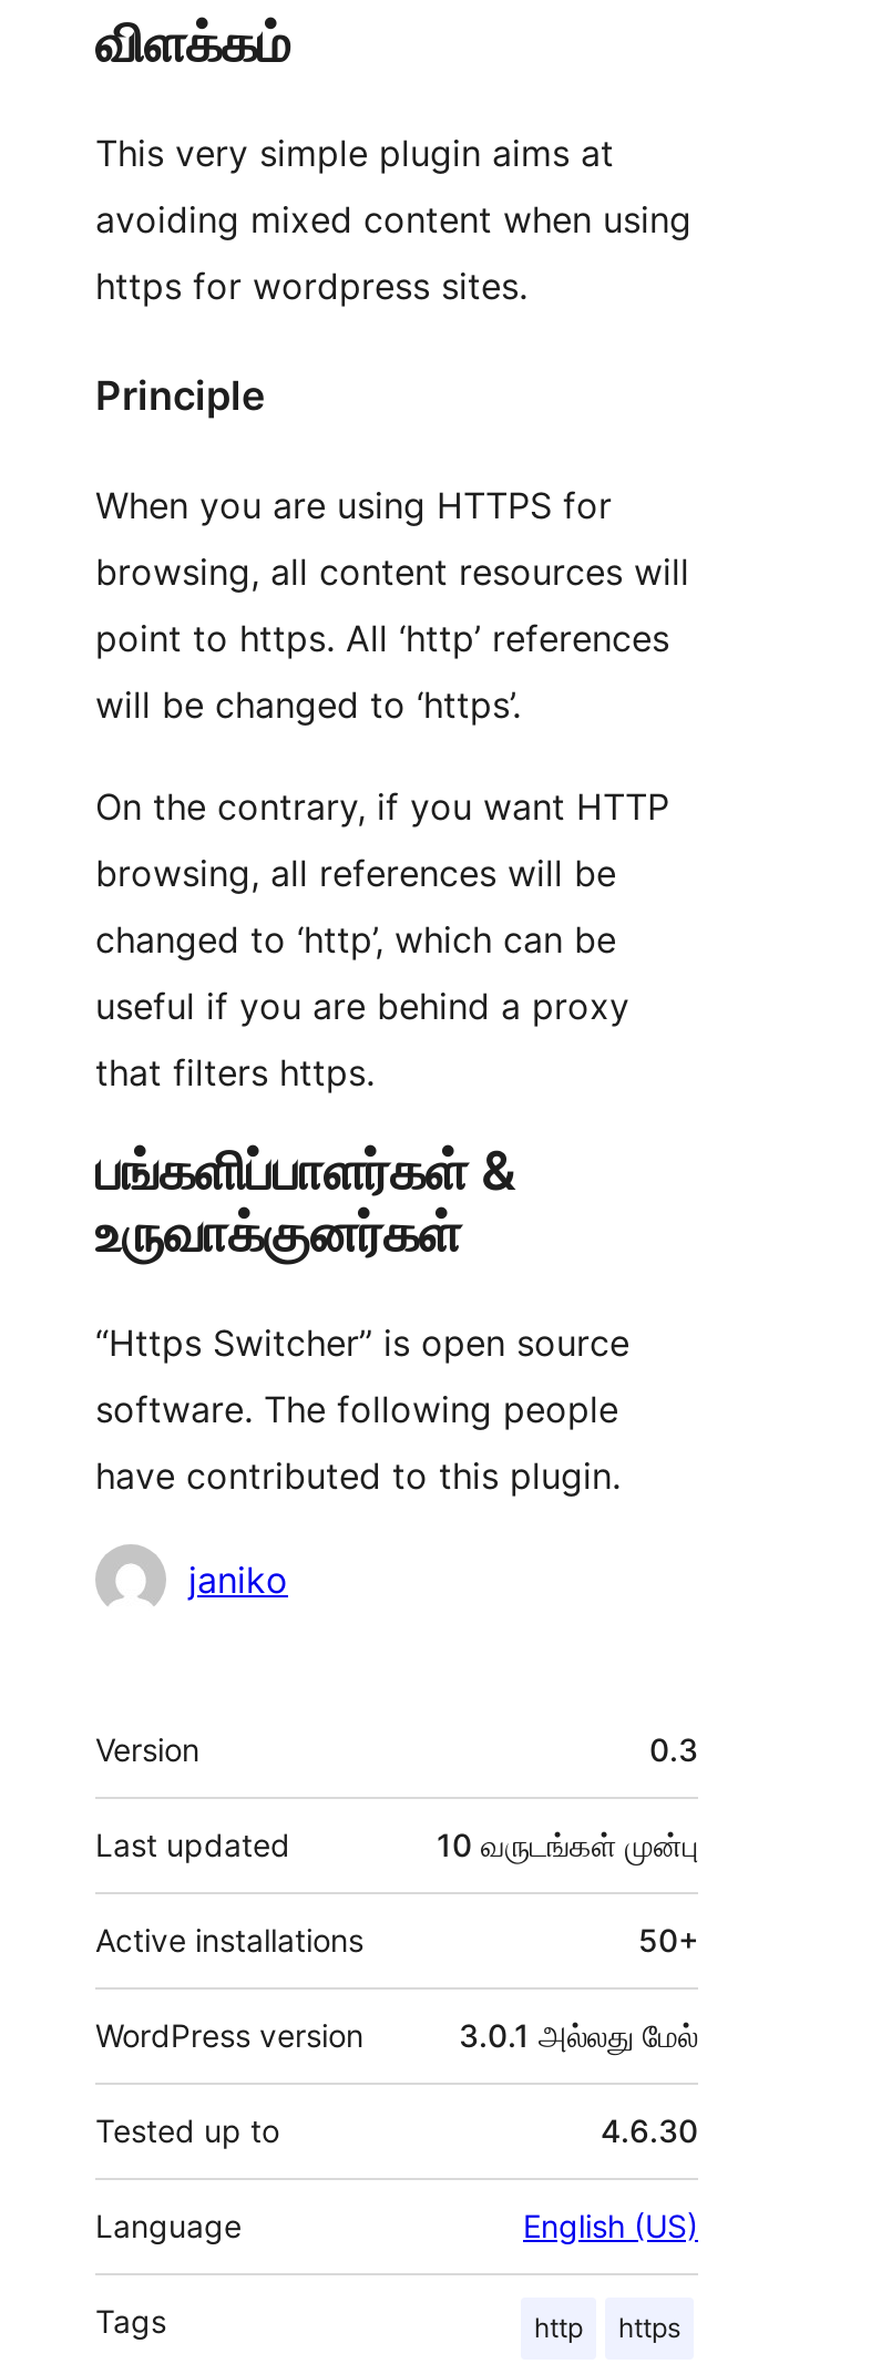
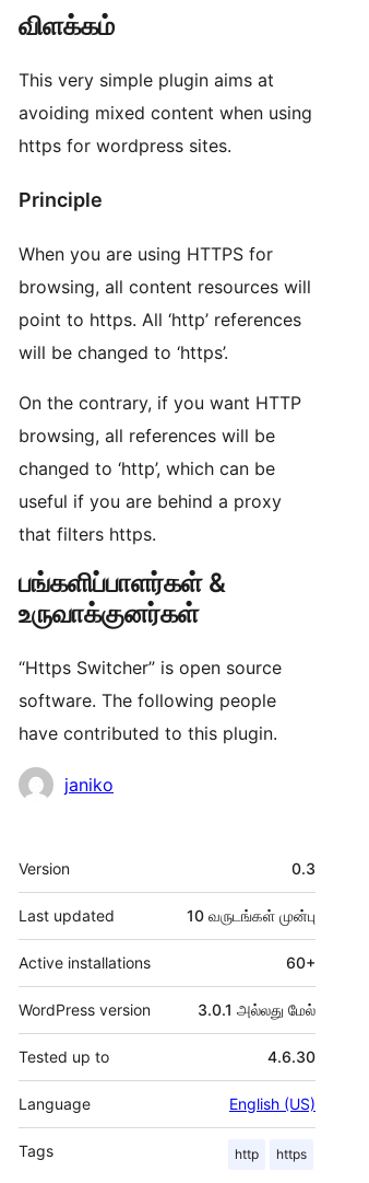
- 50+
+ 60+
